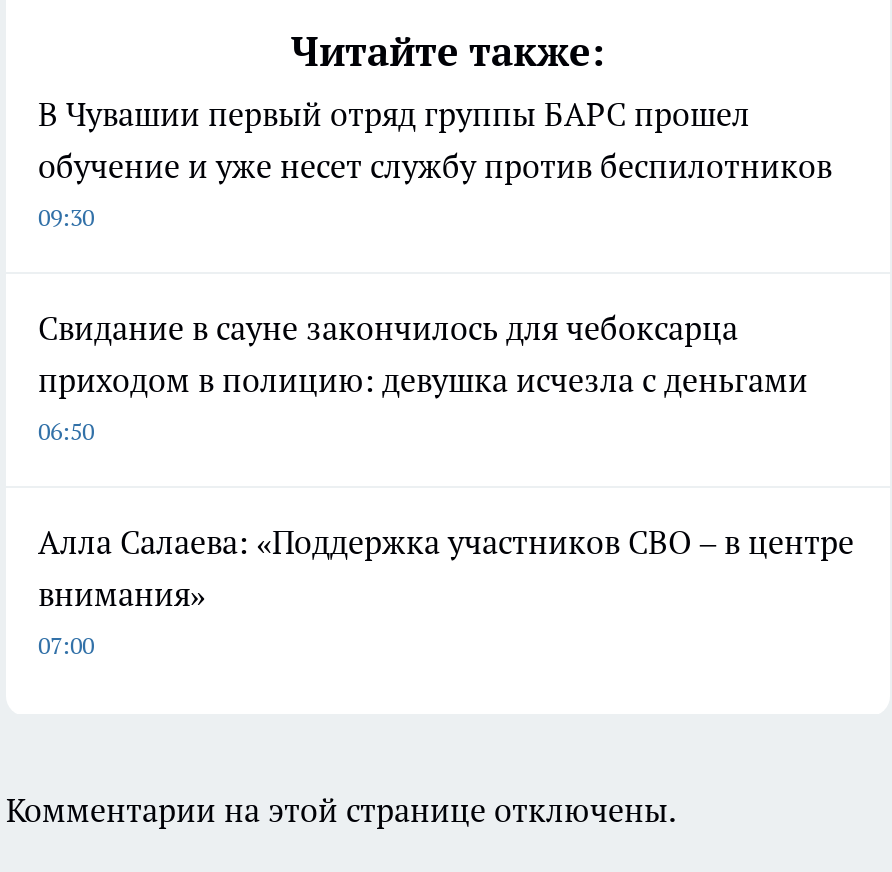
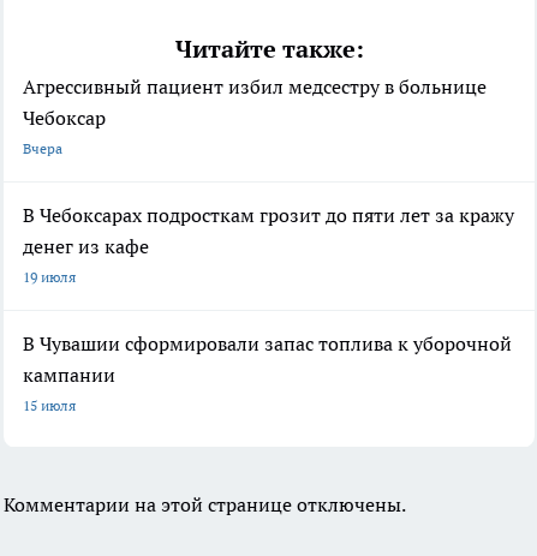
- В Чувашии первый отряд группы БАРС прошел
- обучение и уже несет службу против беспилотников
- 09:30
+ Агрессивный пациент избил медсестру в больнице
+ Чебоксар
+ Вчера

- Свидание в сауне закончилось для чебоксарца
- приходом в полицию: девушка исчезла с деньгами
- 06:50
+ В Чебоксарах подросткам грозит до пяти лет за кражу
+ денег из кафе
+ 19 июля

- Алла Салаева: «Поддержка участников СВО – в центре
- внимания»
- 07:00
+ В Чувашии сформировали запас топлива к уборочной
+ кампании
+ 15 июля
